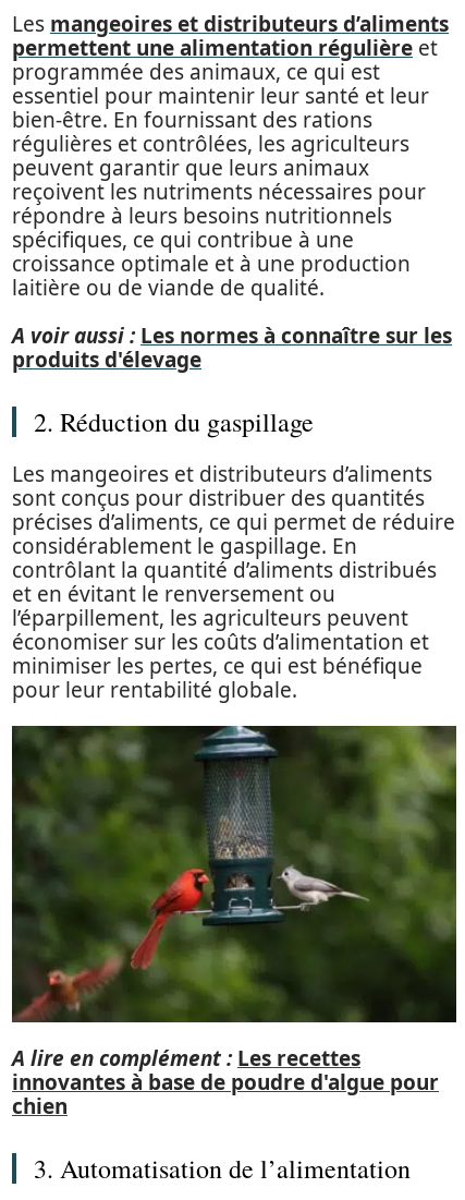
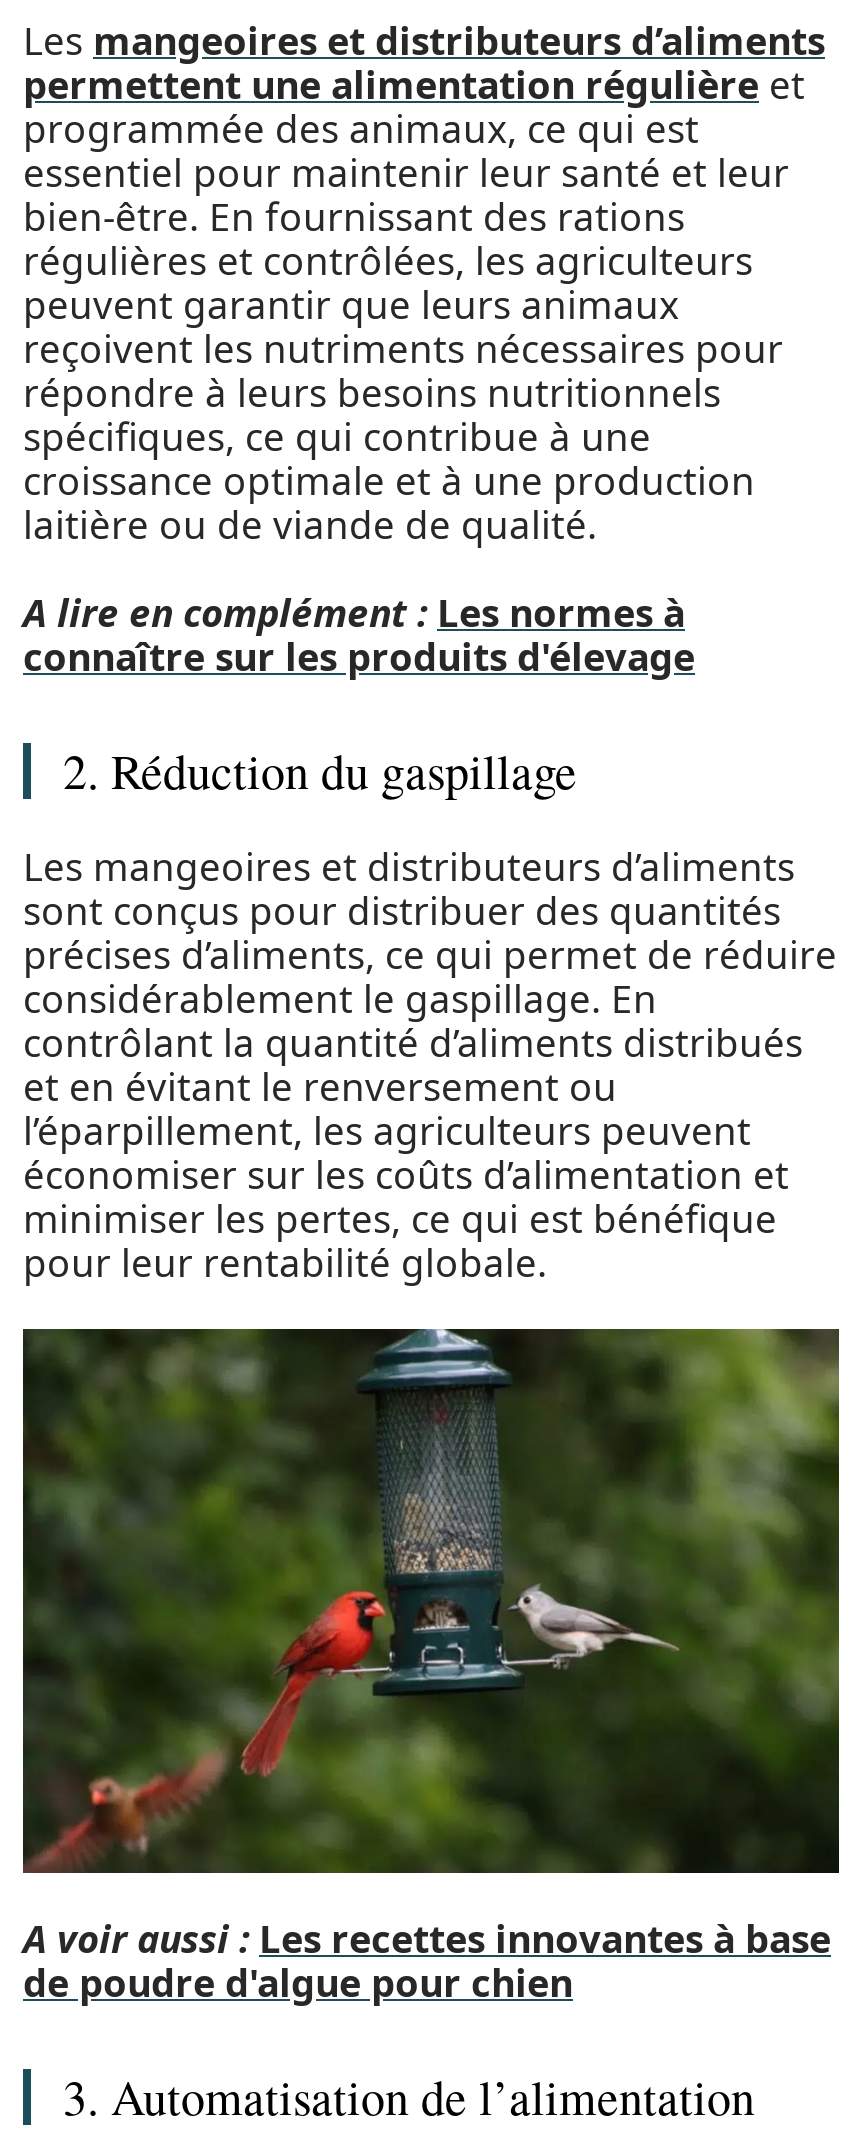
- A voir aussi : Les normes à connaître sur les
- produits d'élevage
+ A lire en complément : Les normes à
+ connaître sur les produits d'élevage

- A lire en complément : Les recettes
- innovantes à base de poudre d'algue pour
- chien
+ A voir aussi : Les recettes innovantes à base
+ de poudre d'algue pour chien
